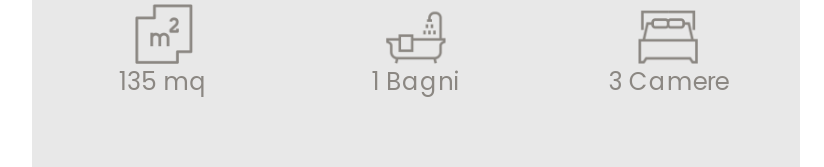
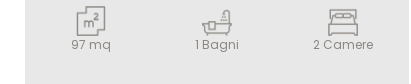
- 135mq
+ 97mq

- 3 Camere
+ 2 Camere
